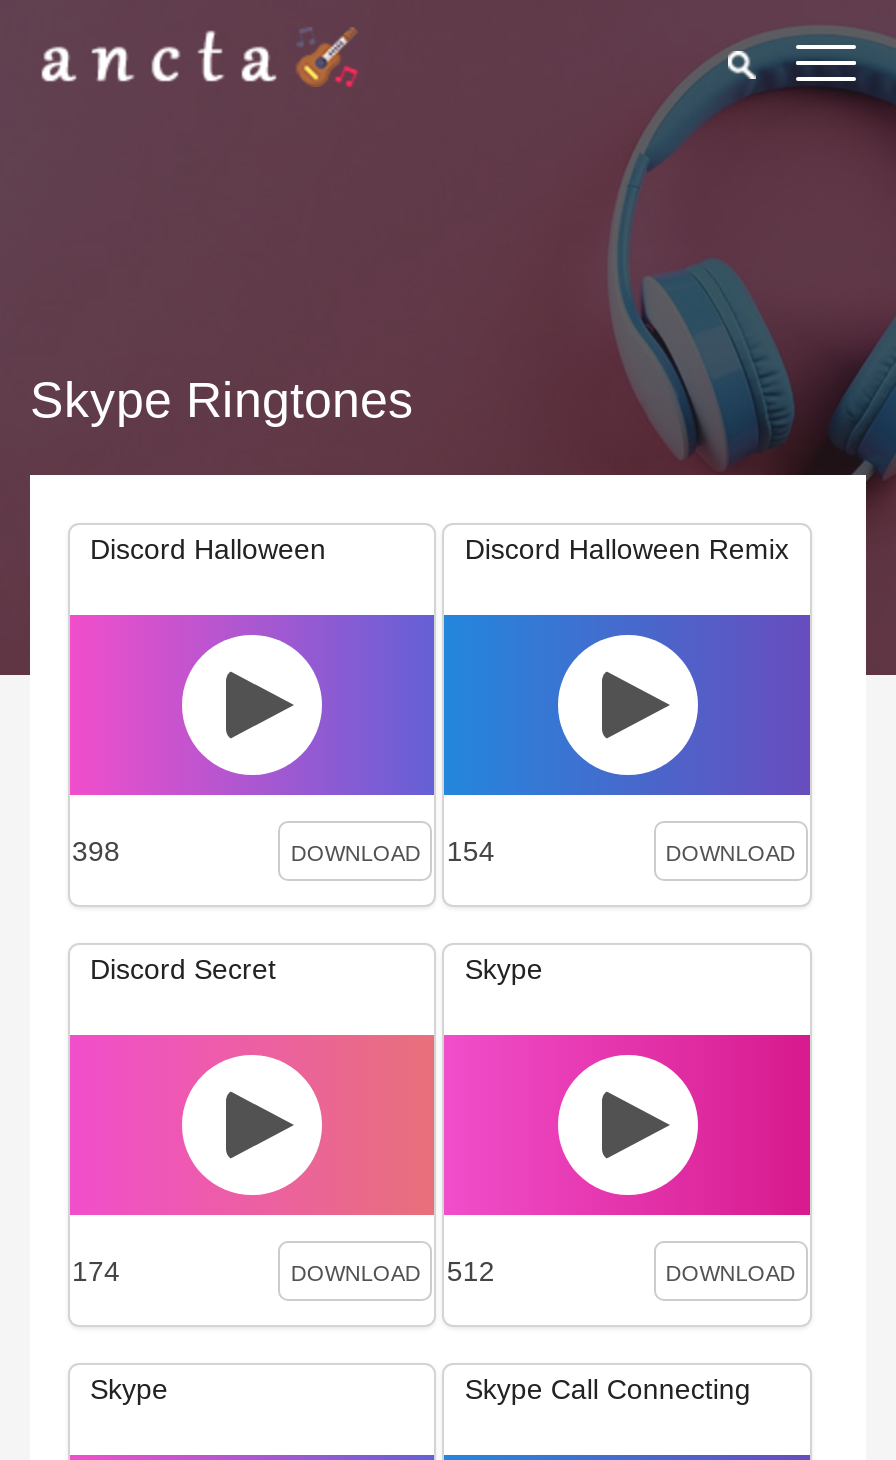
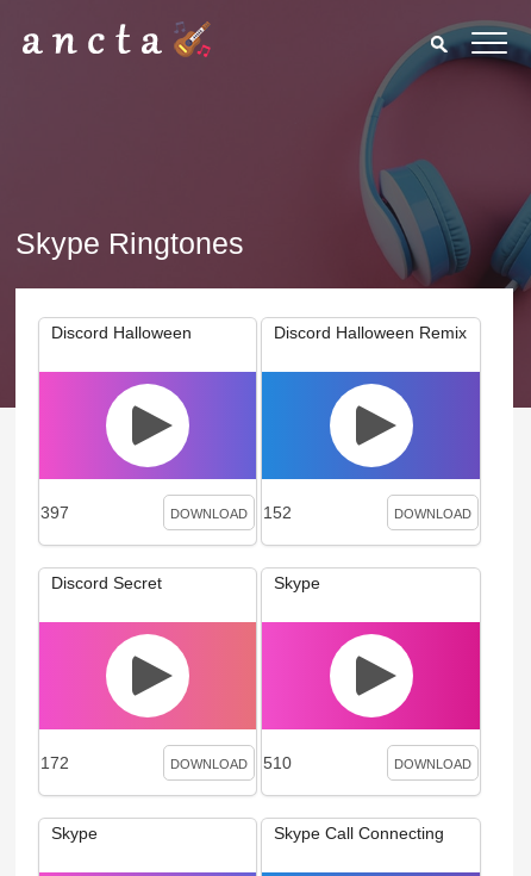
- 398
+ 397

- DOWNLOAD 154
+ DOWNLOAD 152

- 174
+ 172

- DOWNLOAD 512
+ DOWNLOAD 510
